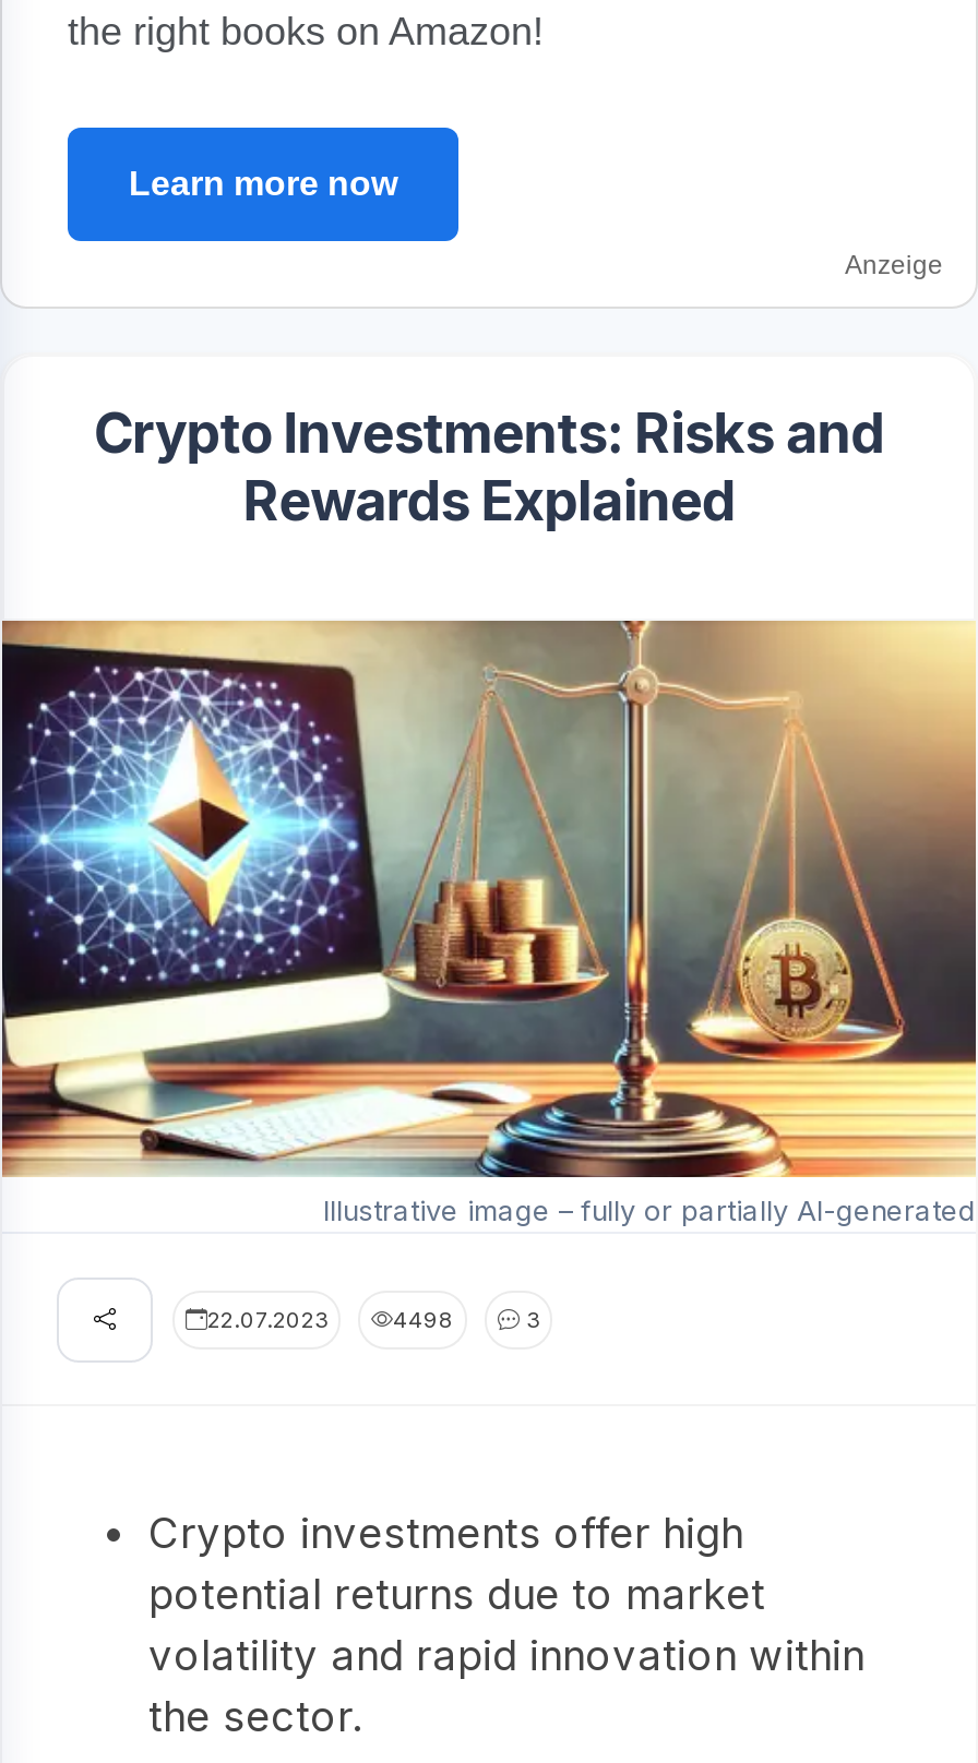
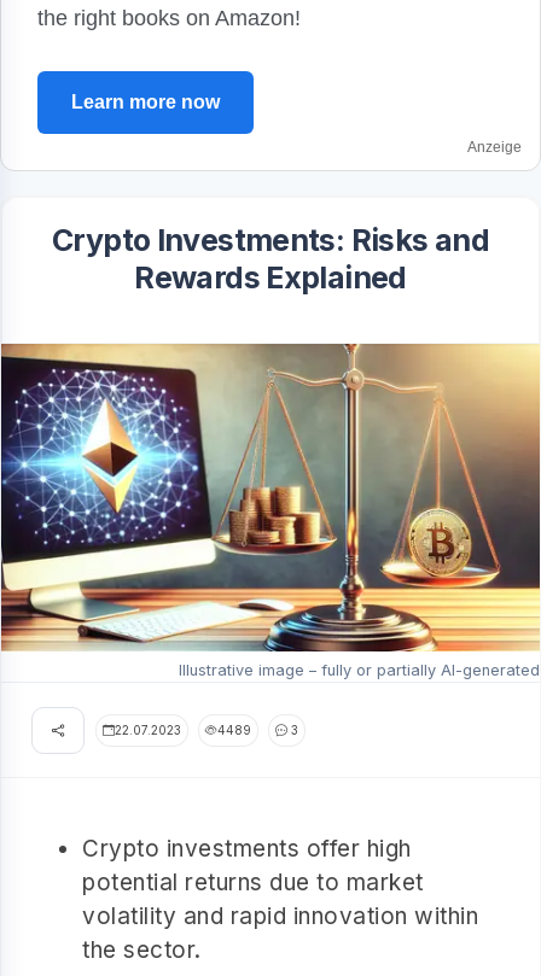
- 4498
+ 4489
